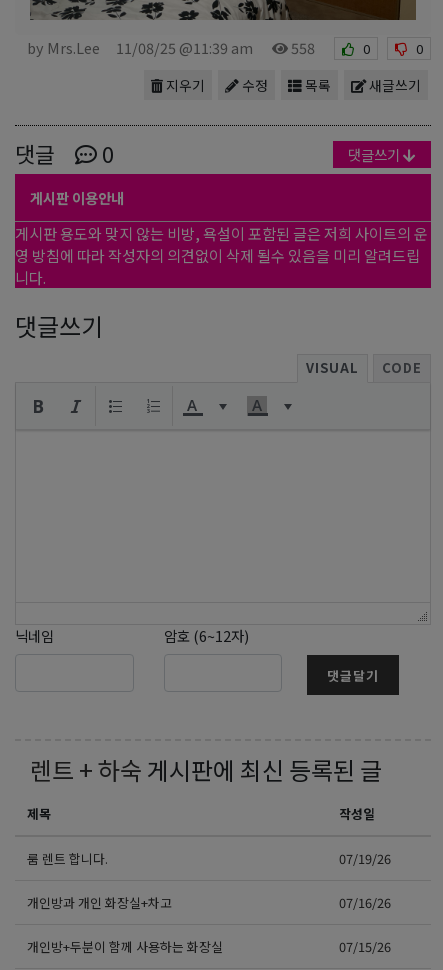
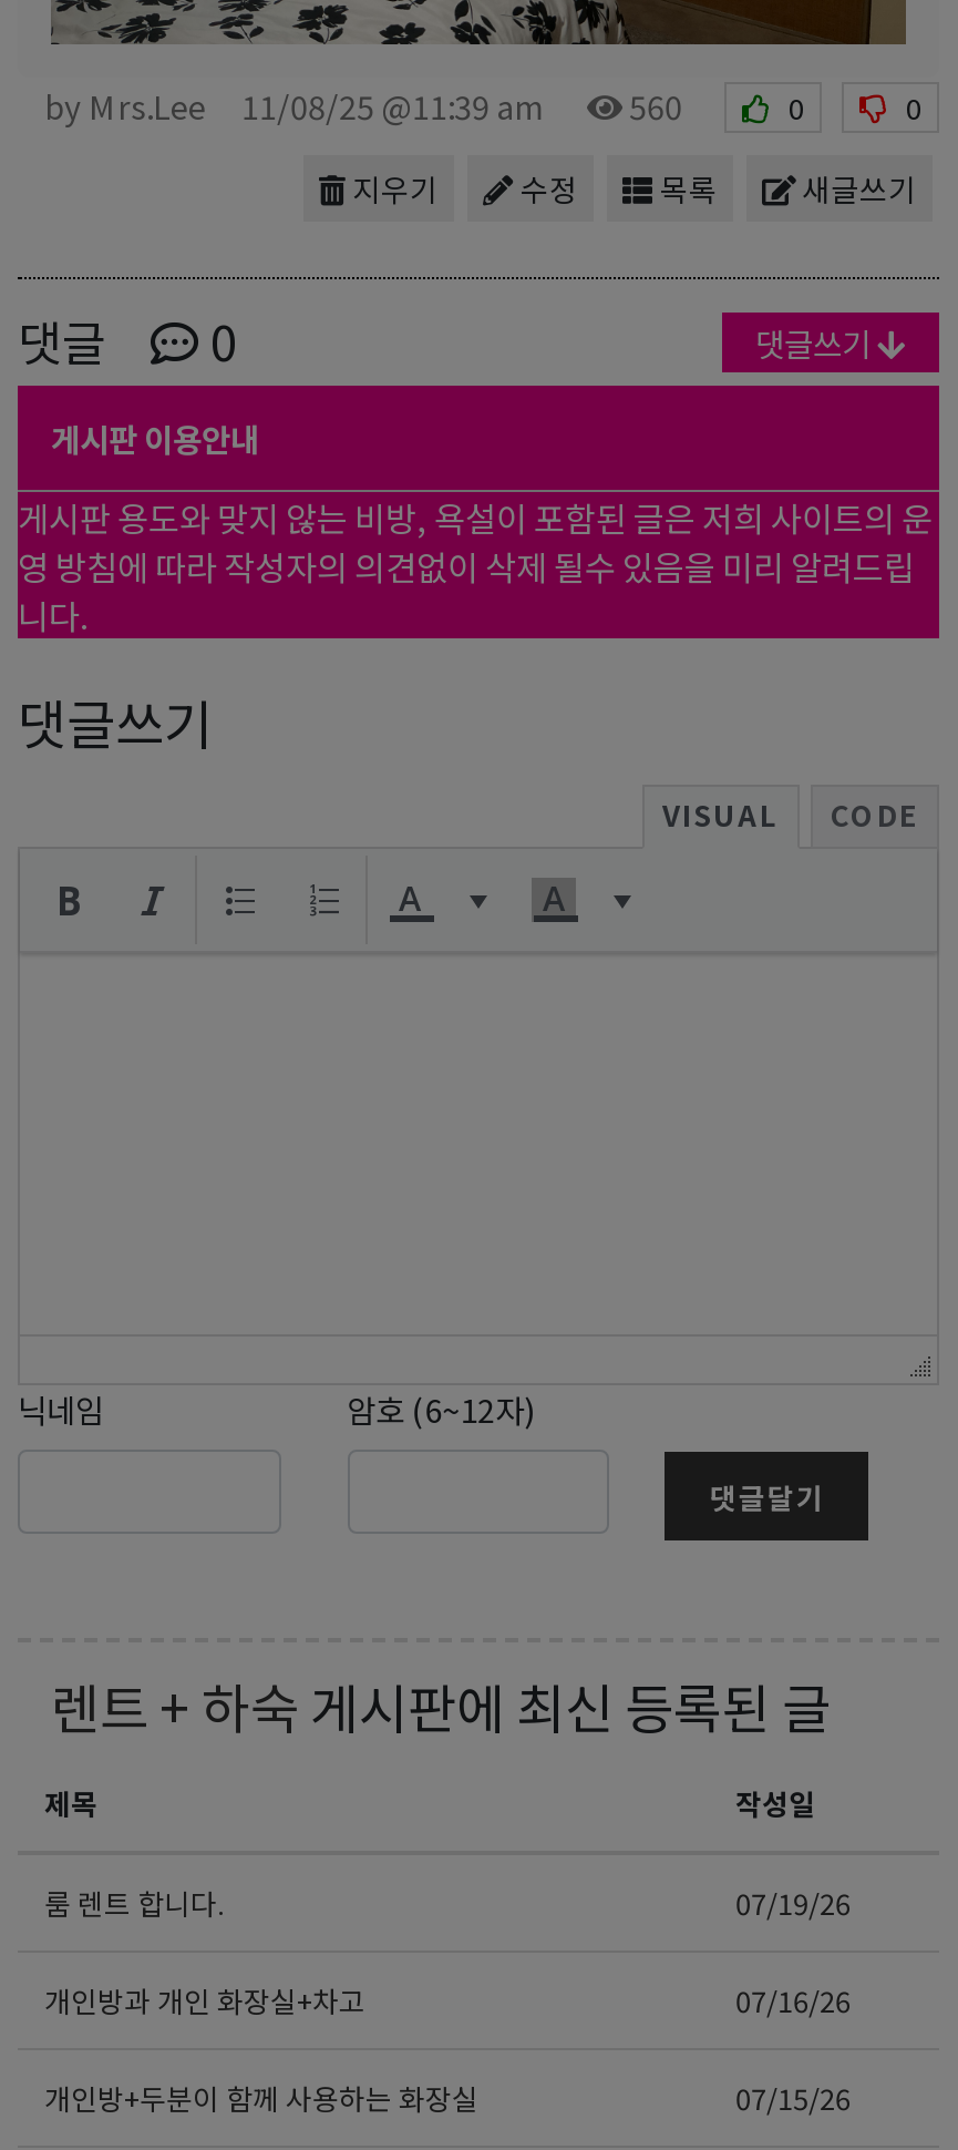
- by Mrs.Lee 11/08/25 @11:39 am 558
+ by Mrs.Lee 11/08/25 @11:39 am 560
